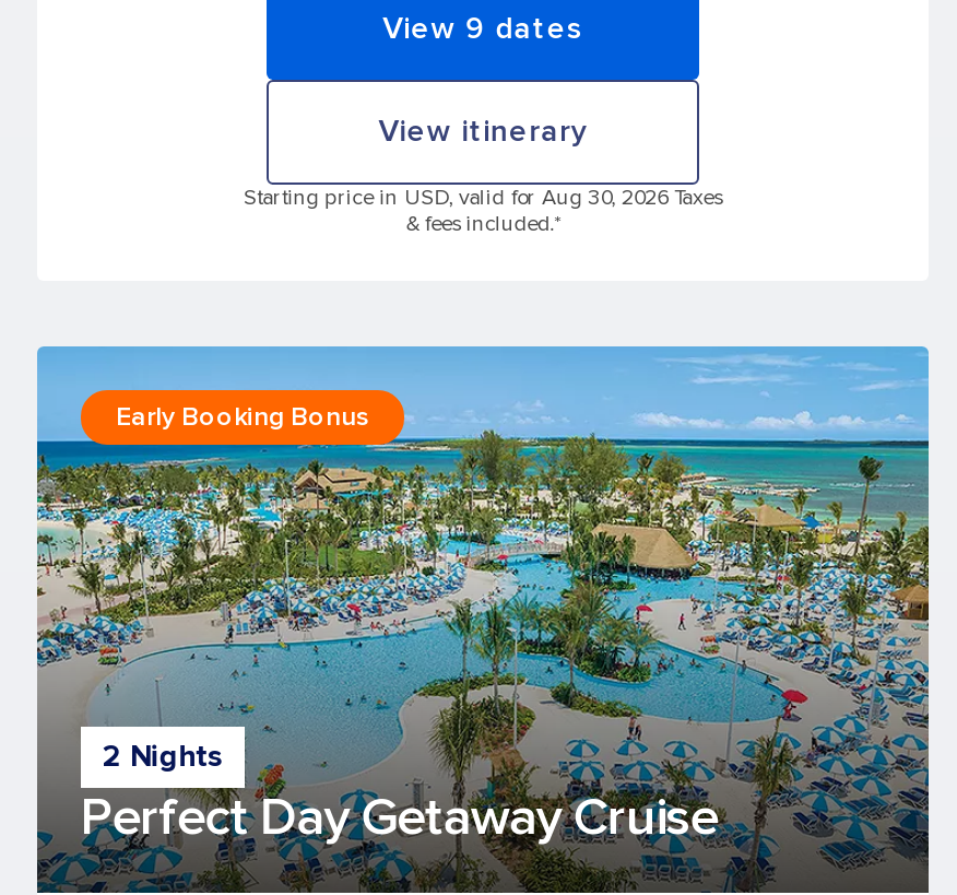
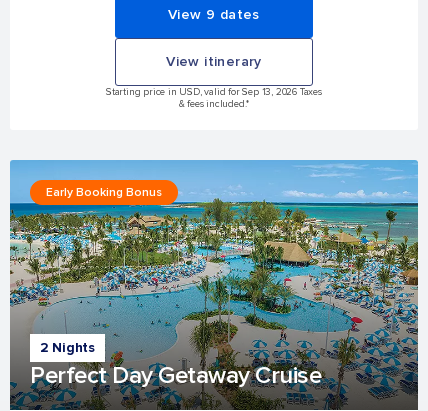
- Starting price in USD, valid for Aug 30, 2026 Taxes
+ Starting price in USD, valid for Sep 13, 2026 Taxes
